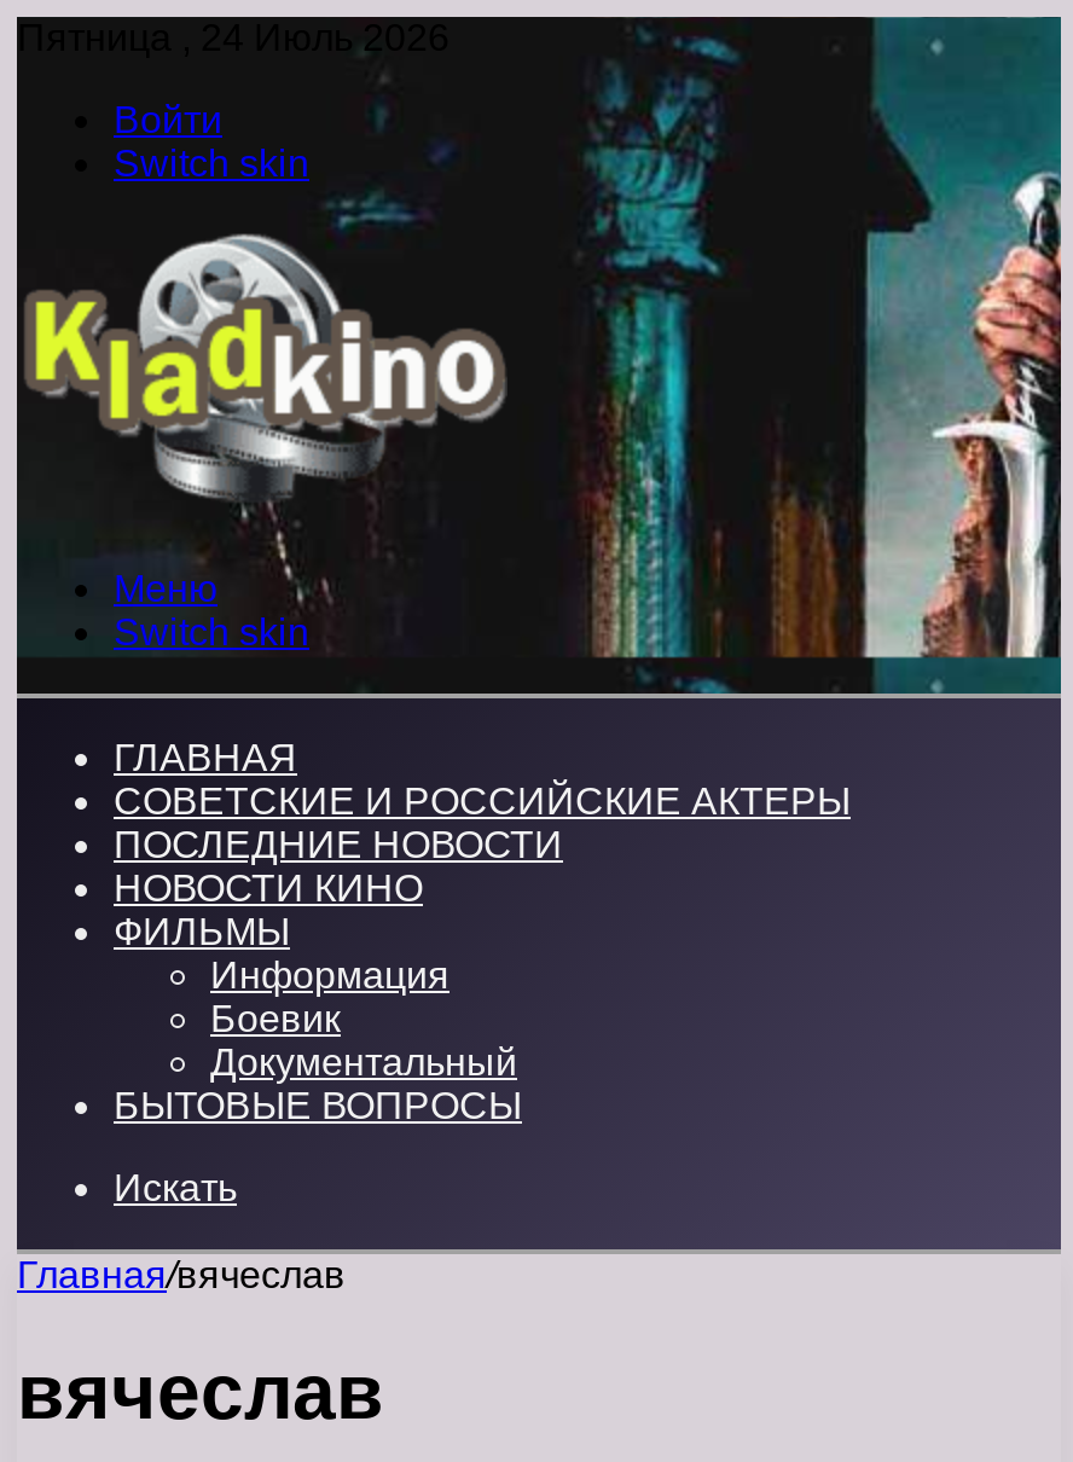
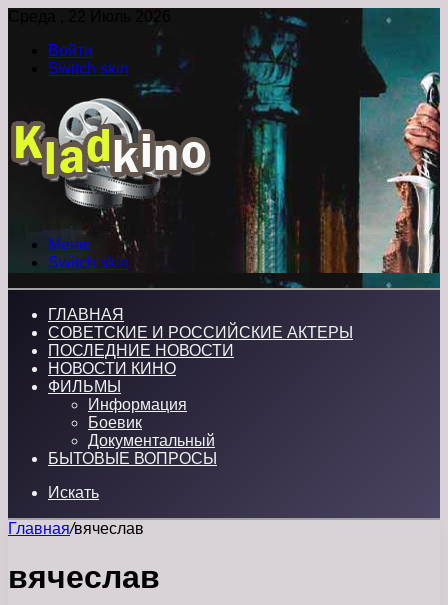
- Пятница , 24 Июль 2026
+ Среда , 22 Июль 2026
